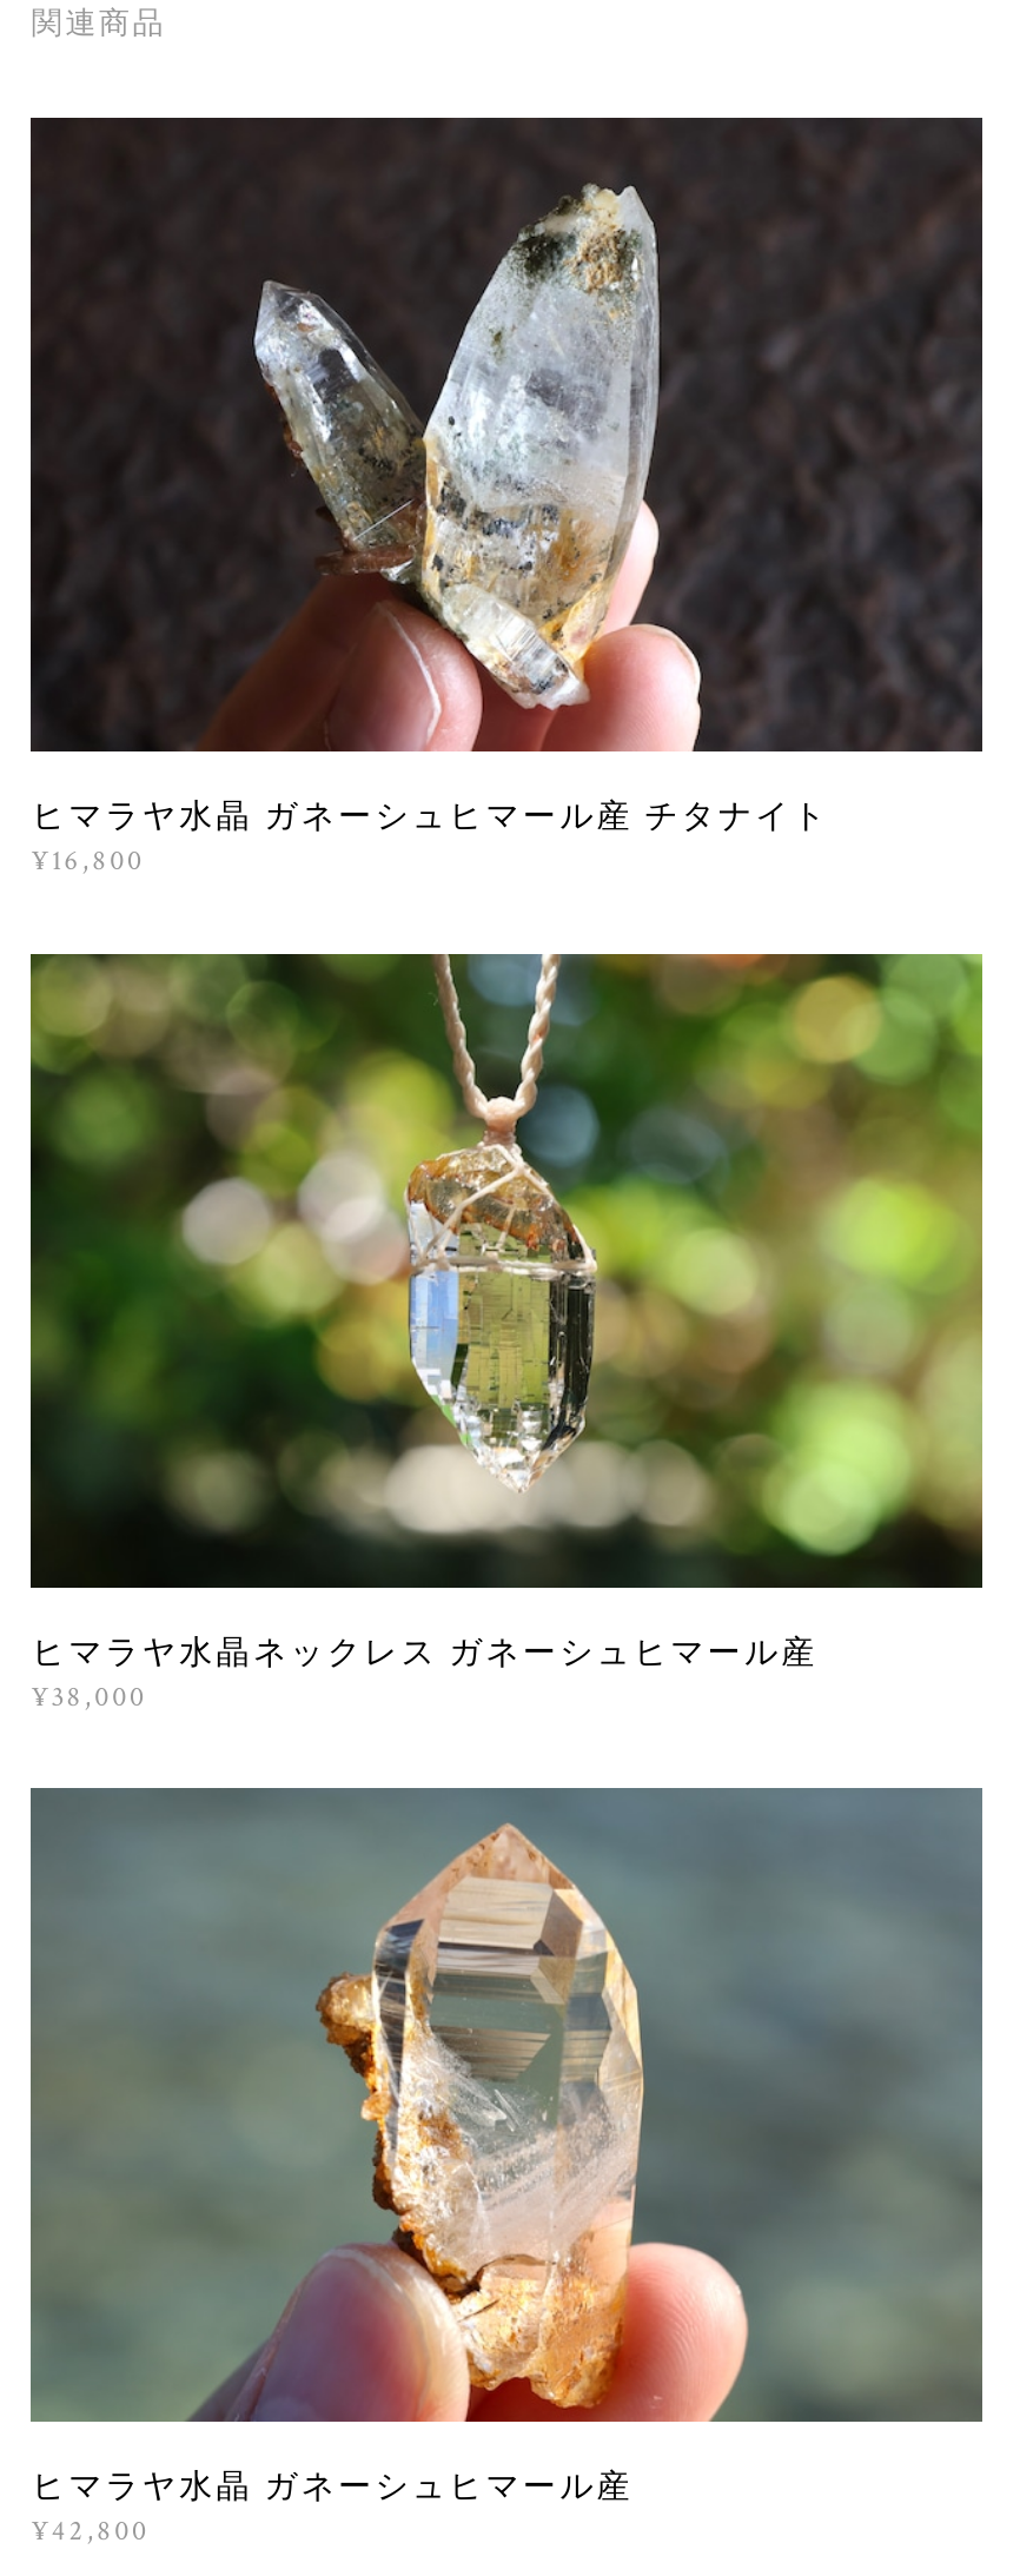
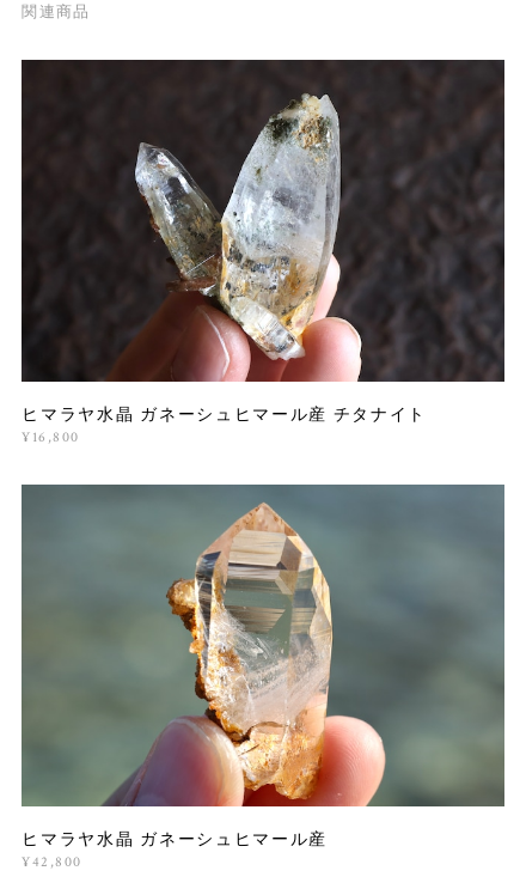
- [image]
- ヒマラヤ水晶ネックレス ガネーシュヒマール産
- ¥38,000
